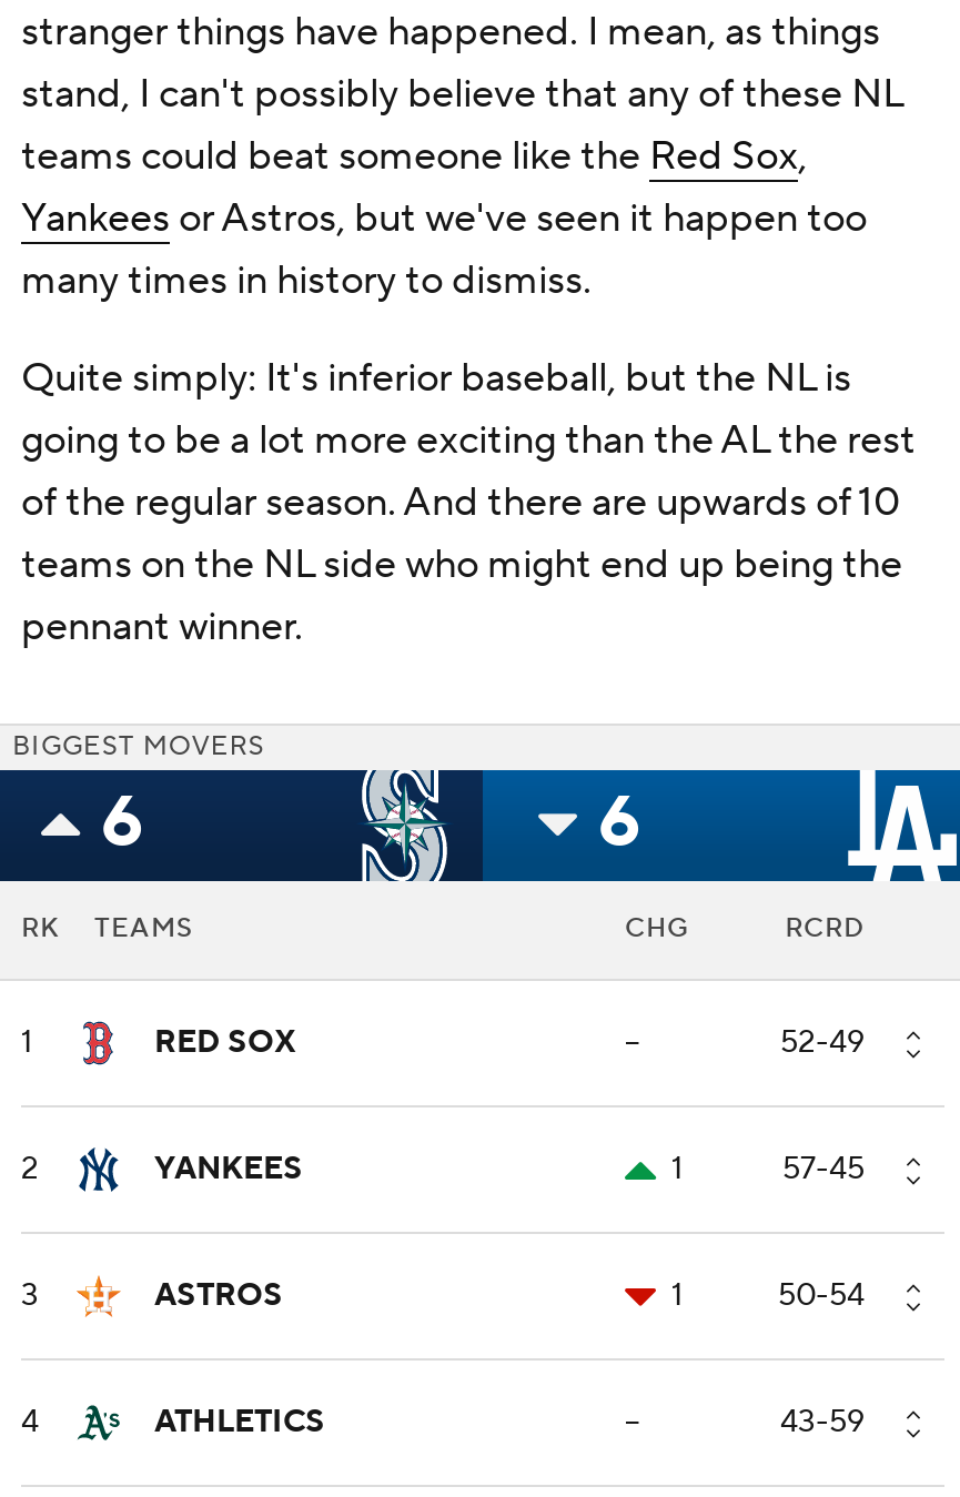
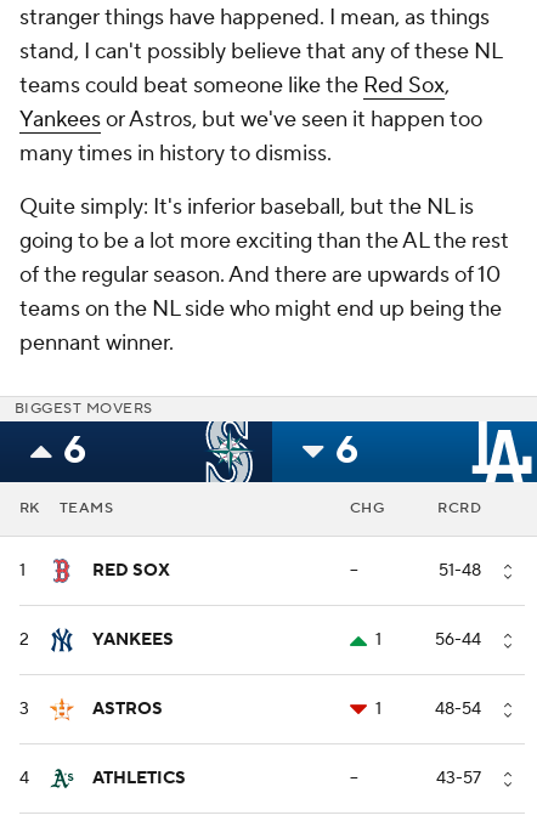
- 52-49
+ 51-48

- 57-45
+ 56-44

- 50-54
+ 48-54

- 43-59
+ 43-57
